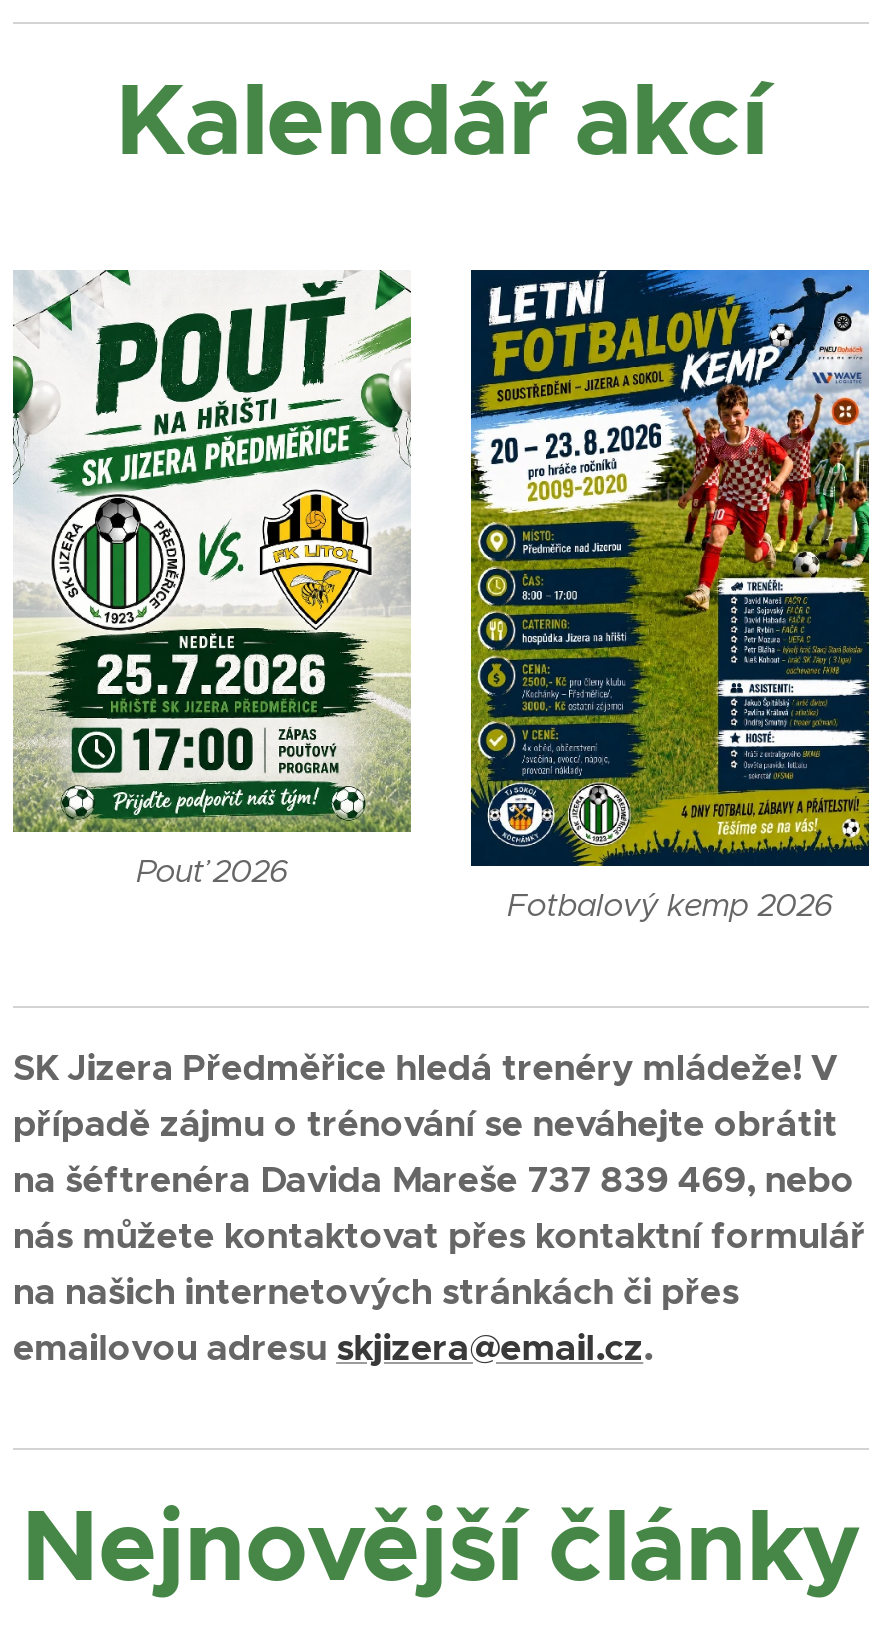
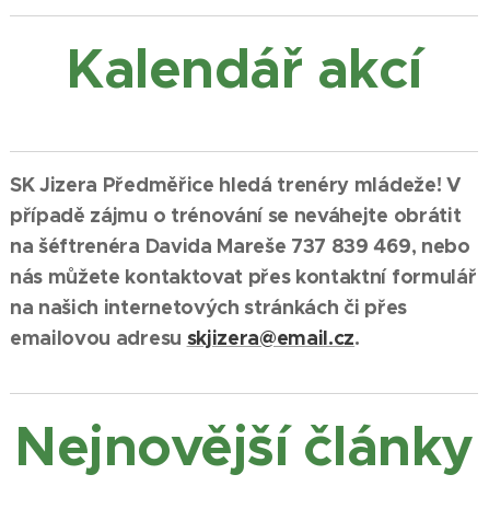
- [image]
- Pouť 2026
- Fotbalový kemp 2026

- [image]
